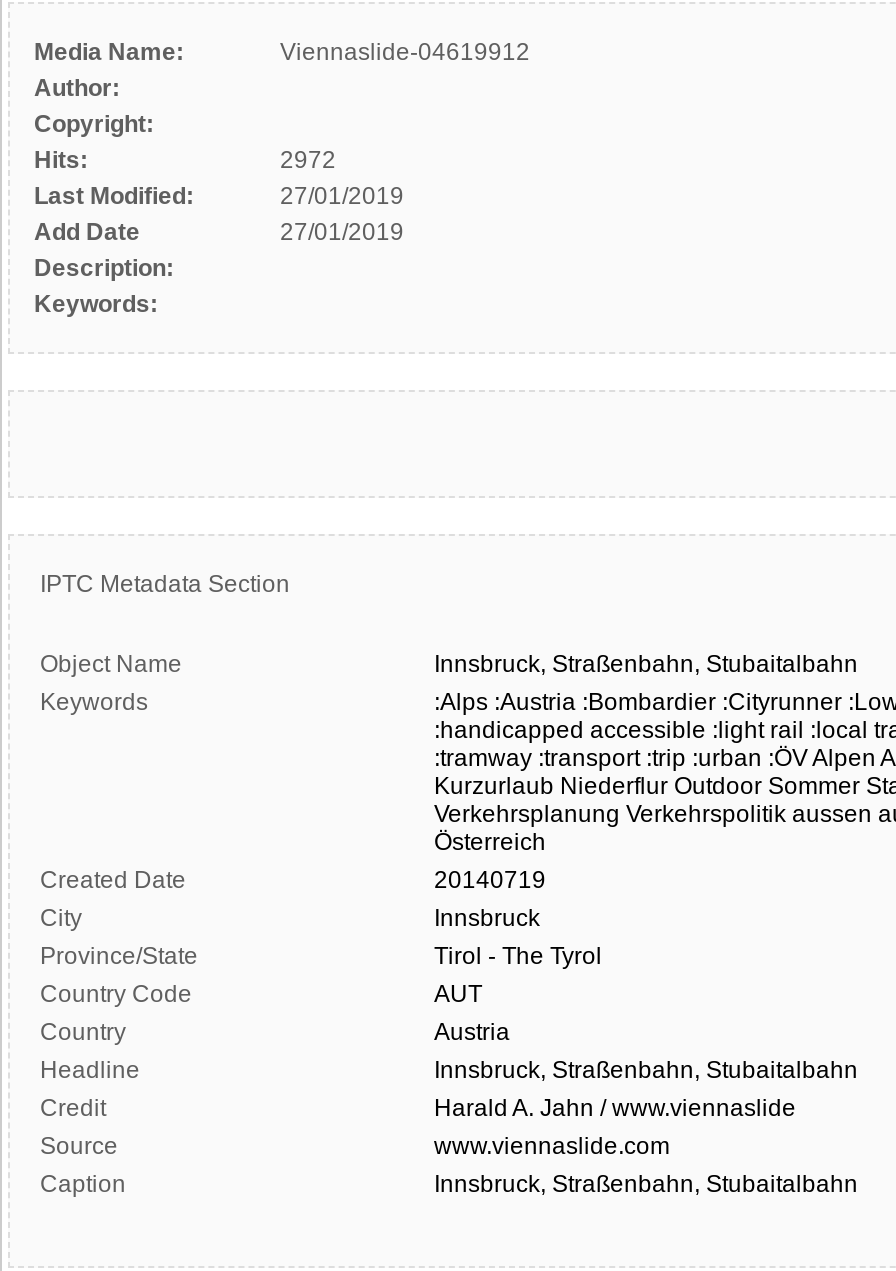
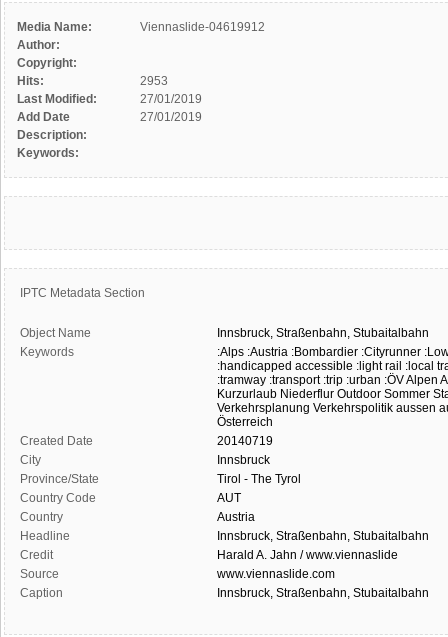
- 2972
+ 2953
